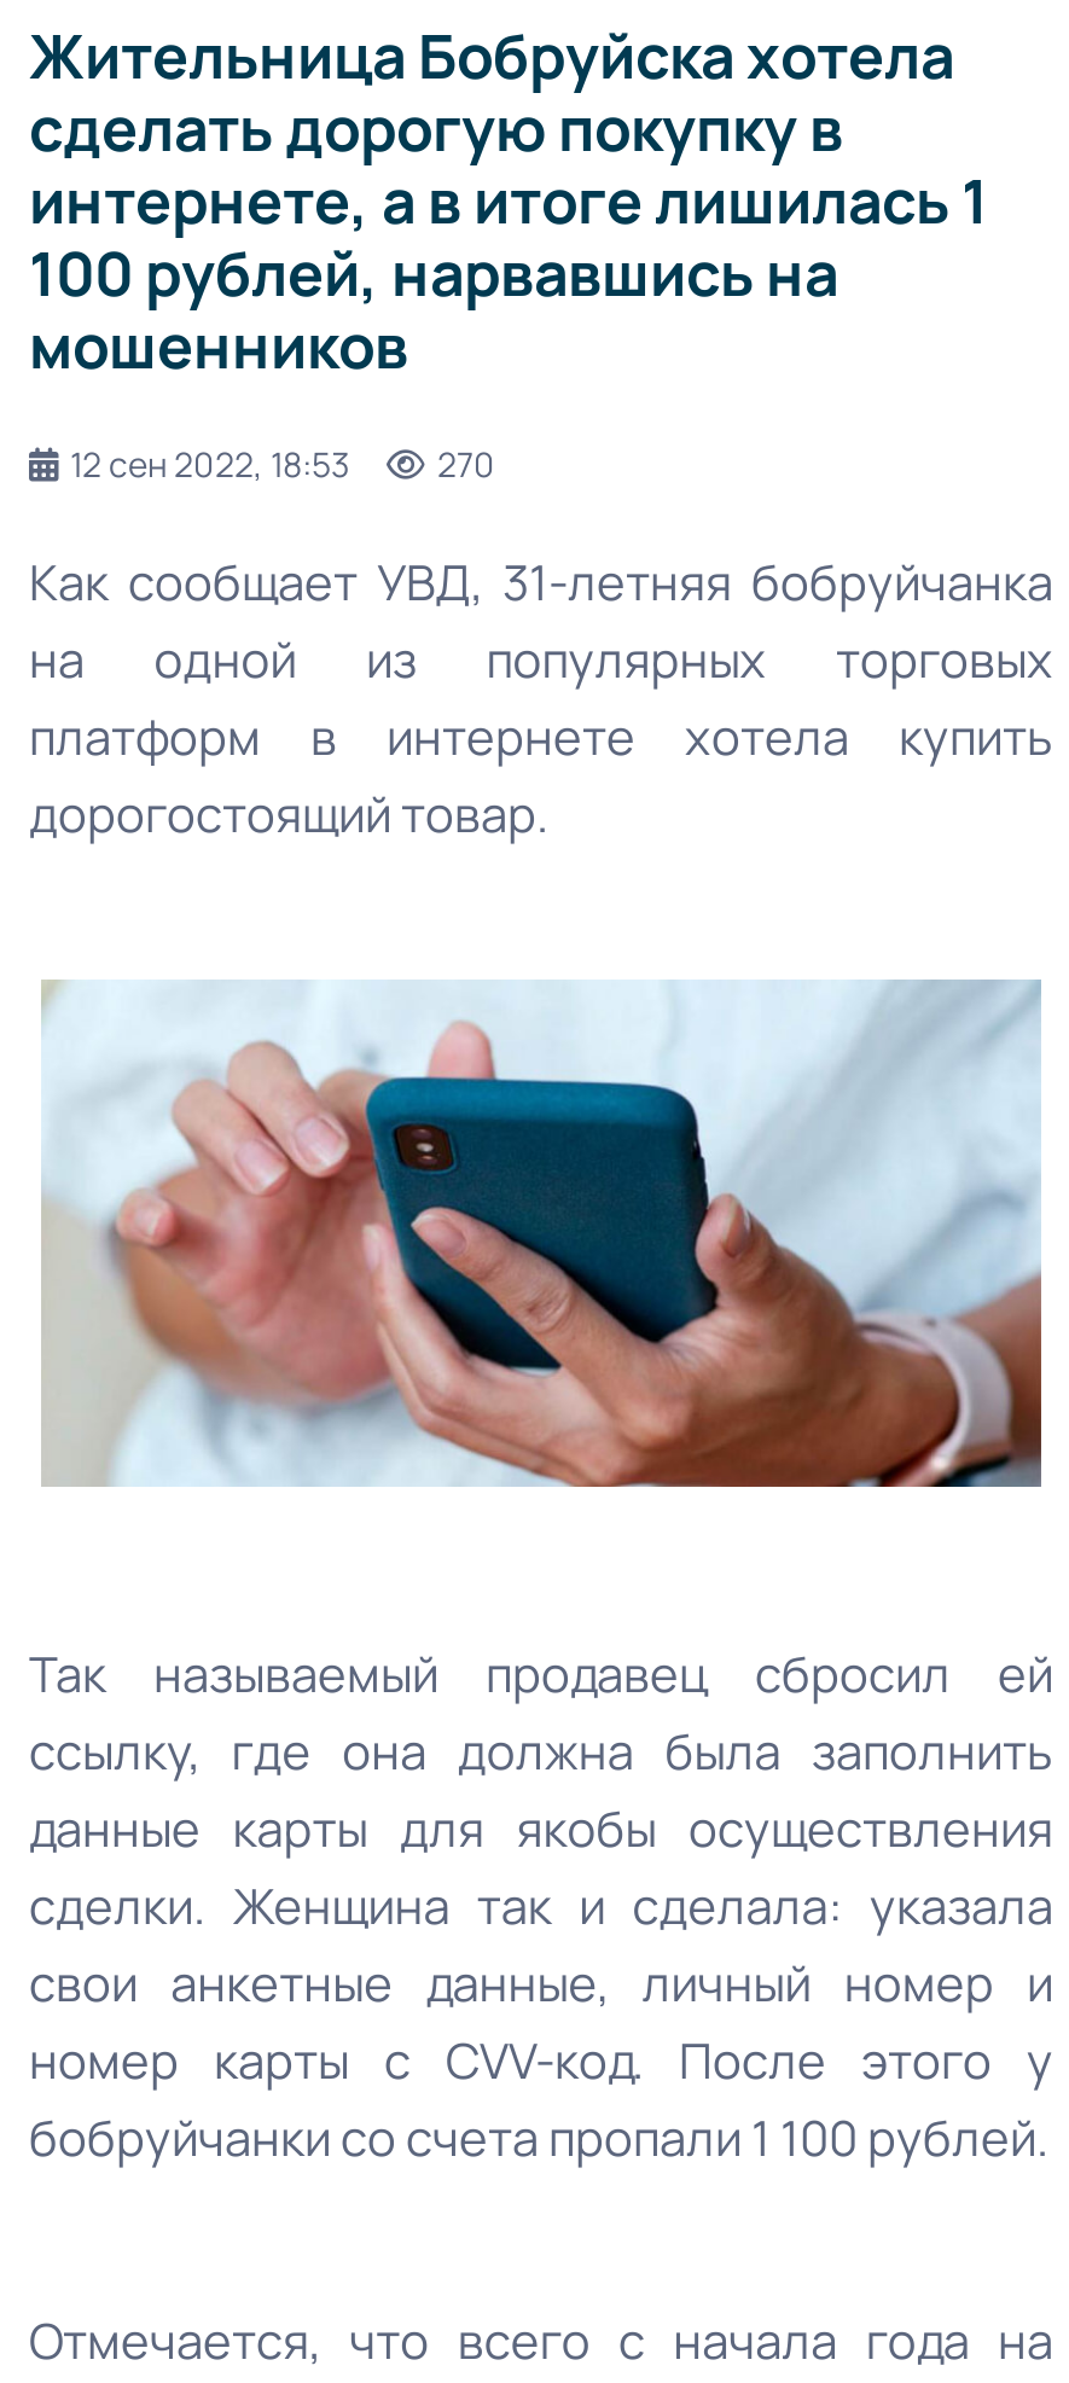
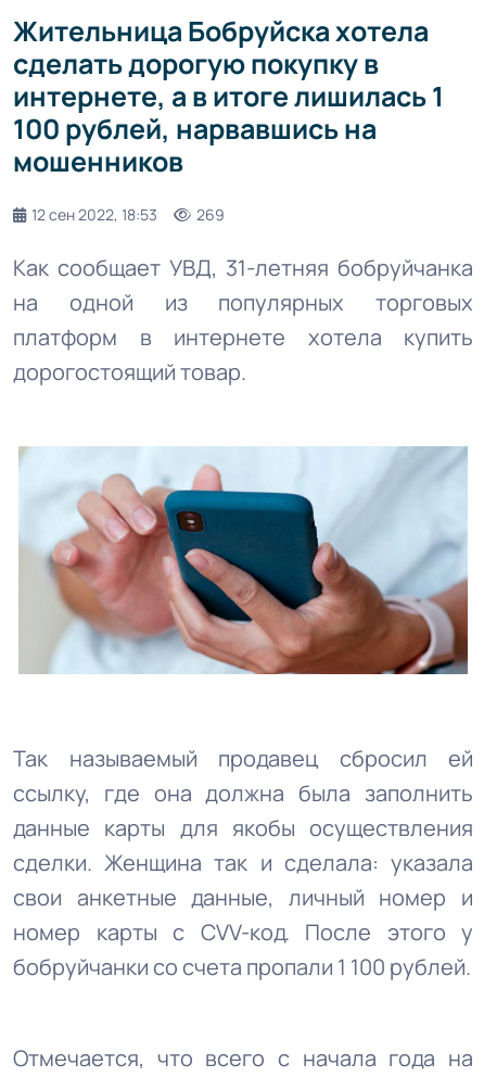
- 12 сен 2022, 18:53 270
+ 12 сен 2022, 18:53 269
